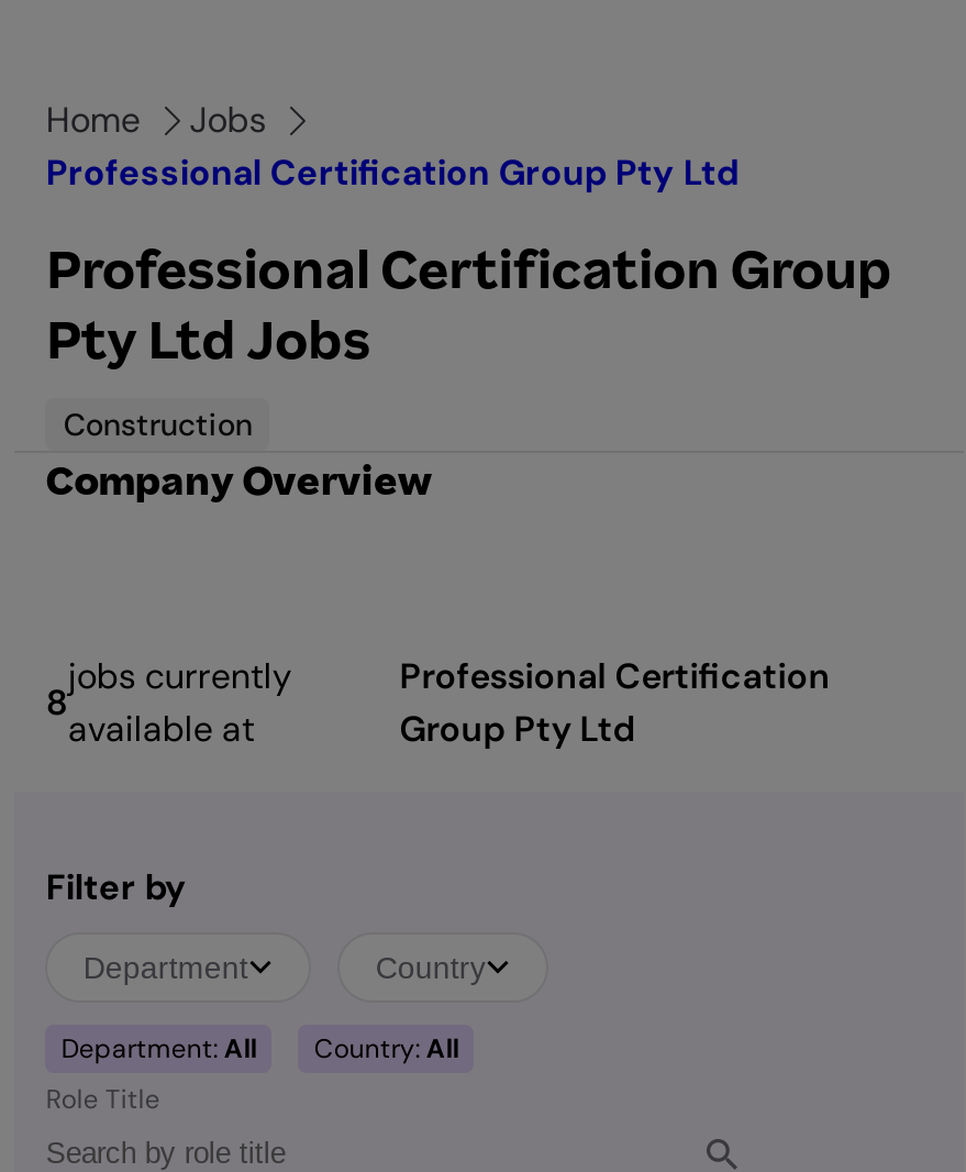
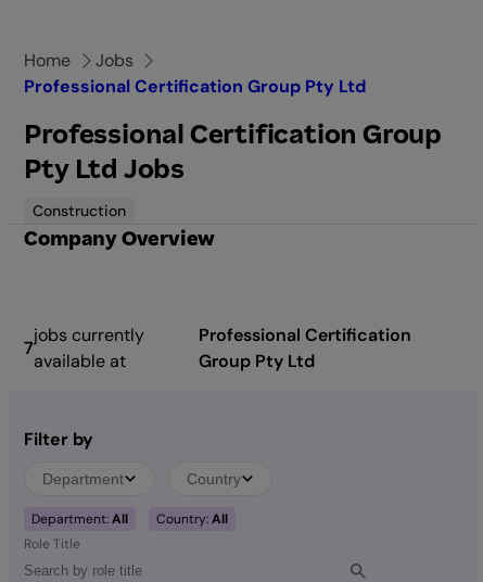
- 8
+ 7
